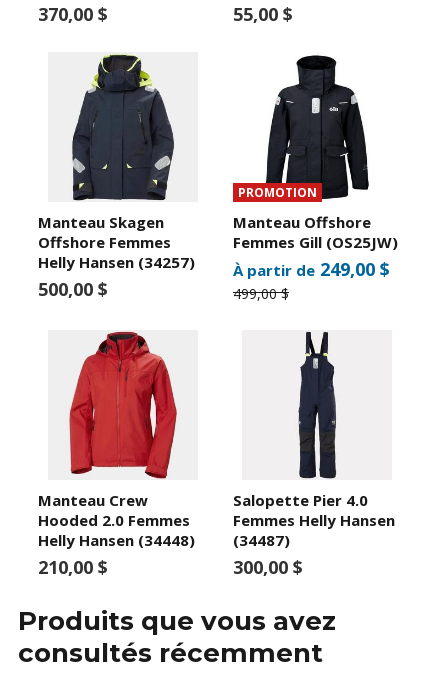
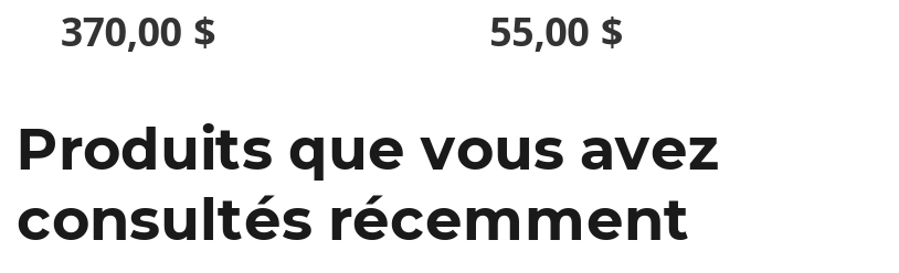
- [image]
- Manteau Skagen
- Offshore Femmes
- Helly Hansen (34257)
- 500,00 $

- [image]
- PROMOTION
- Manteau Offshore
- Femmes Gill (OS25JW)
- À partir de 249,00 $
- 499,00 $

- [image]
- Manteau Crew
- Hooded 2.0 Femmes
- Helly Hansen (34448)
- 210,00 $

- [image]
- Salopette Pier 4.0
- Femmes Helly Hansen
- (34487)
- 300,00 $
